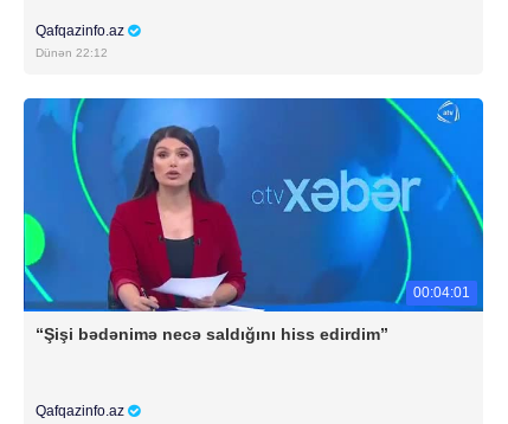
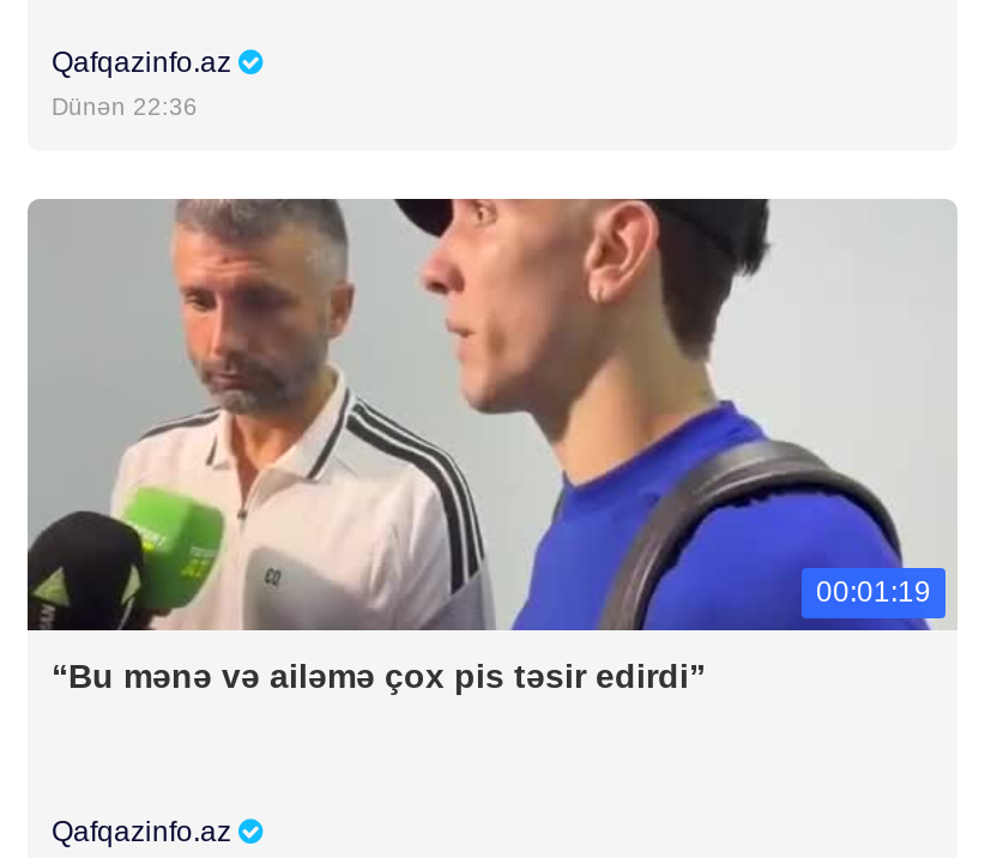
- Dünən 22:12
+ Dünən 22:36

- [image]
- 00:04:01
+ [image]
+ 00:01:19

- “Şişi bədənimə necə saldığını hiss edirdim”
+ “Bu mənə və ailəmə çox pis təsir edirdi”
